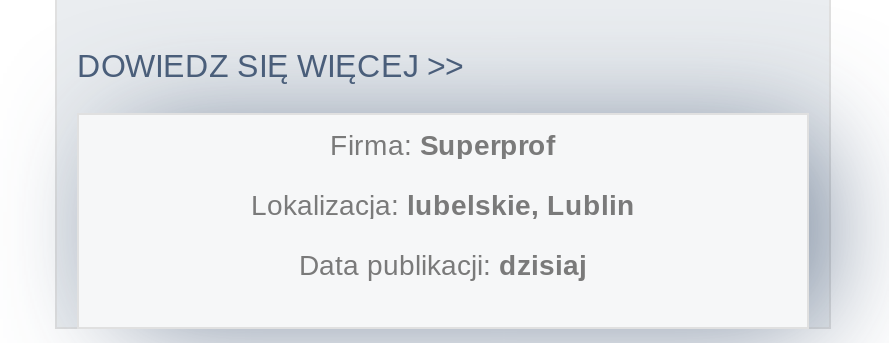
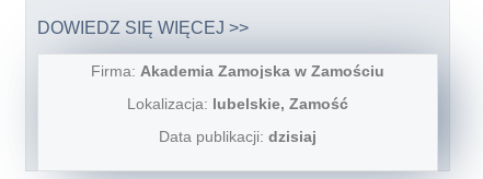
- Firma: Superprof
+ Firma: Akademia Zamojska w Zamościu

- Lokalizacja: lubelskie, Lublin
+ Lokalizacja: lubelskie, Zamość
